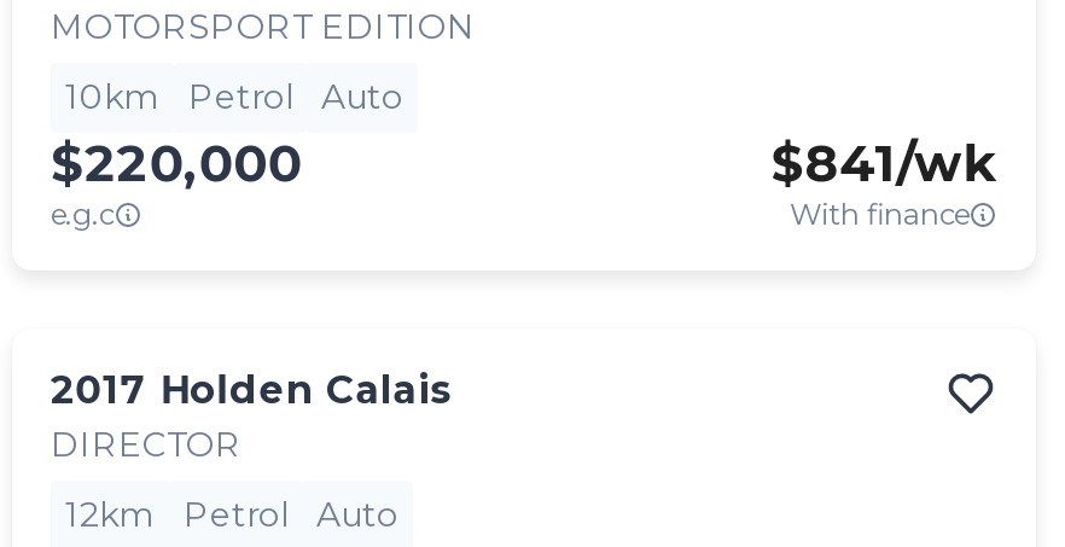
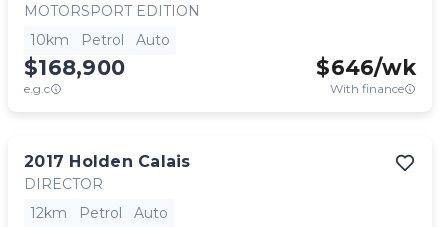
- $220,000
+ $168,900

- $841/wk
+ $646/wk
